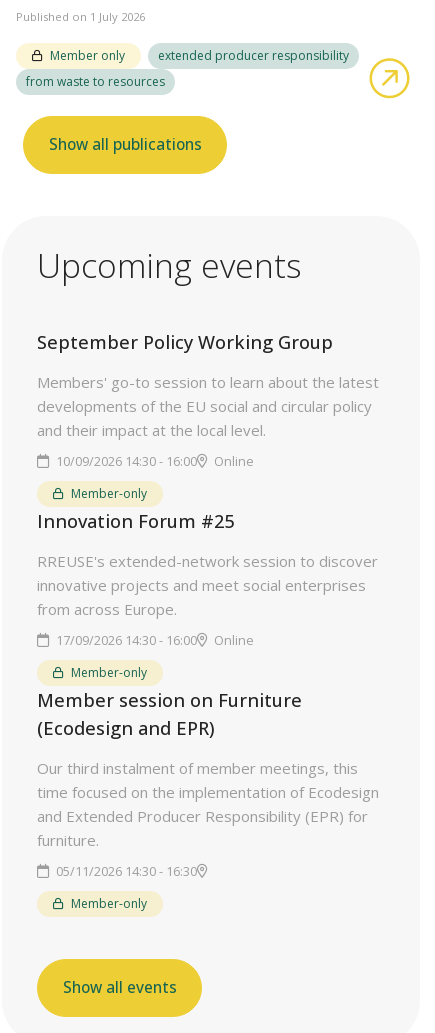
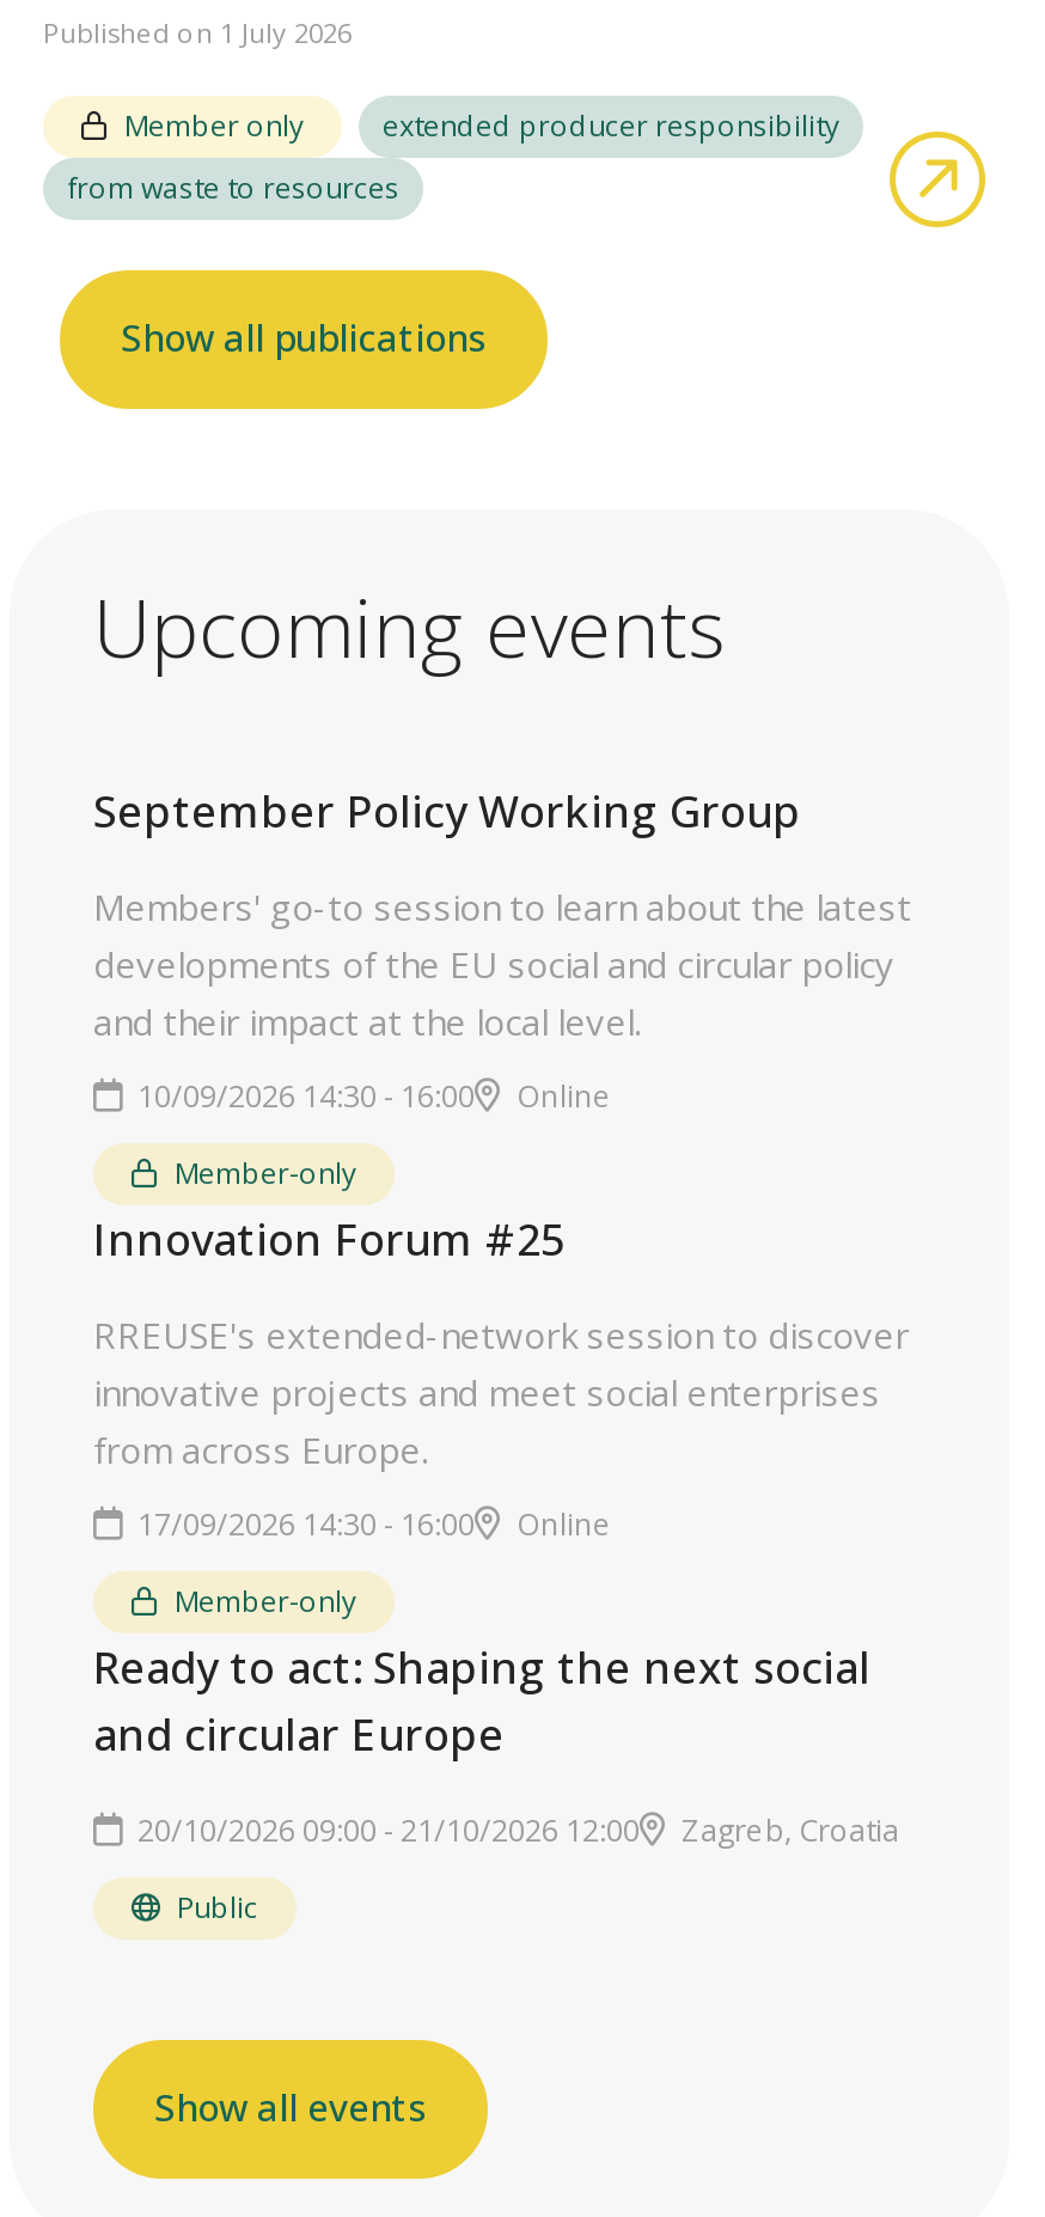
- Member session on Furniture
- (Ecodesign and EPR)
- Our third instalment of member meetings, this
- time focused on the implementation of Ecodesign
- and Extended Producer Responsibility (EPR) for
- furniture.
- 05/11/2026 14:30 - 16:30
- Member-only
+ Ready to act: Shaping the next social
+ and circular Europe
+ 20/10/2026 09:00 - 21/10/2026 12:00
+ Zagreb, Croatia
+ Public
